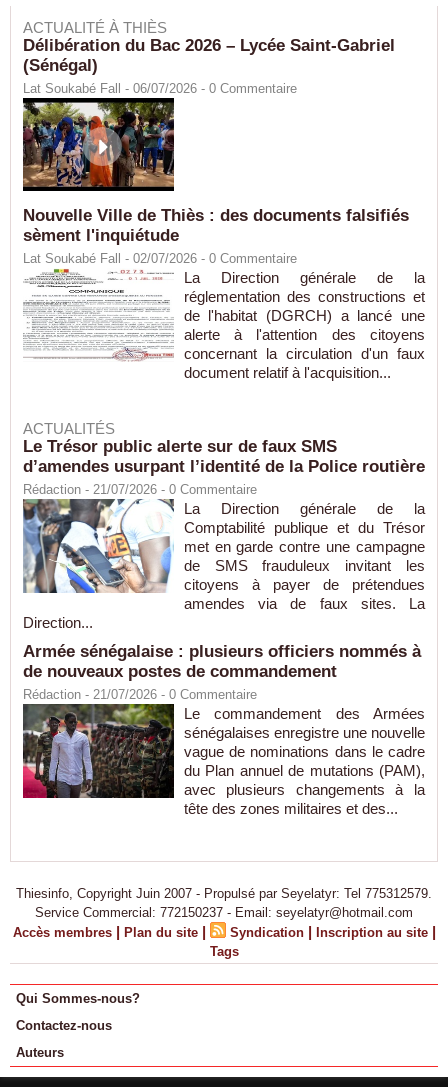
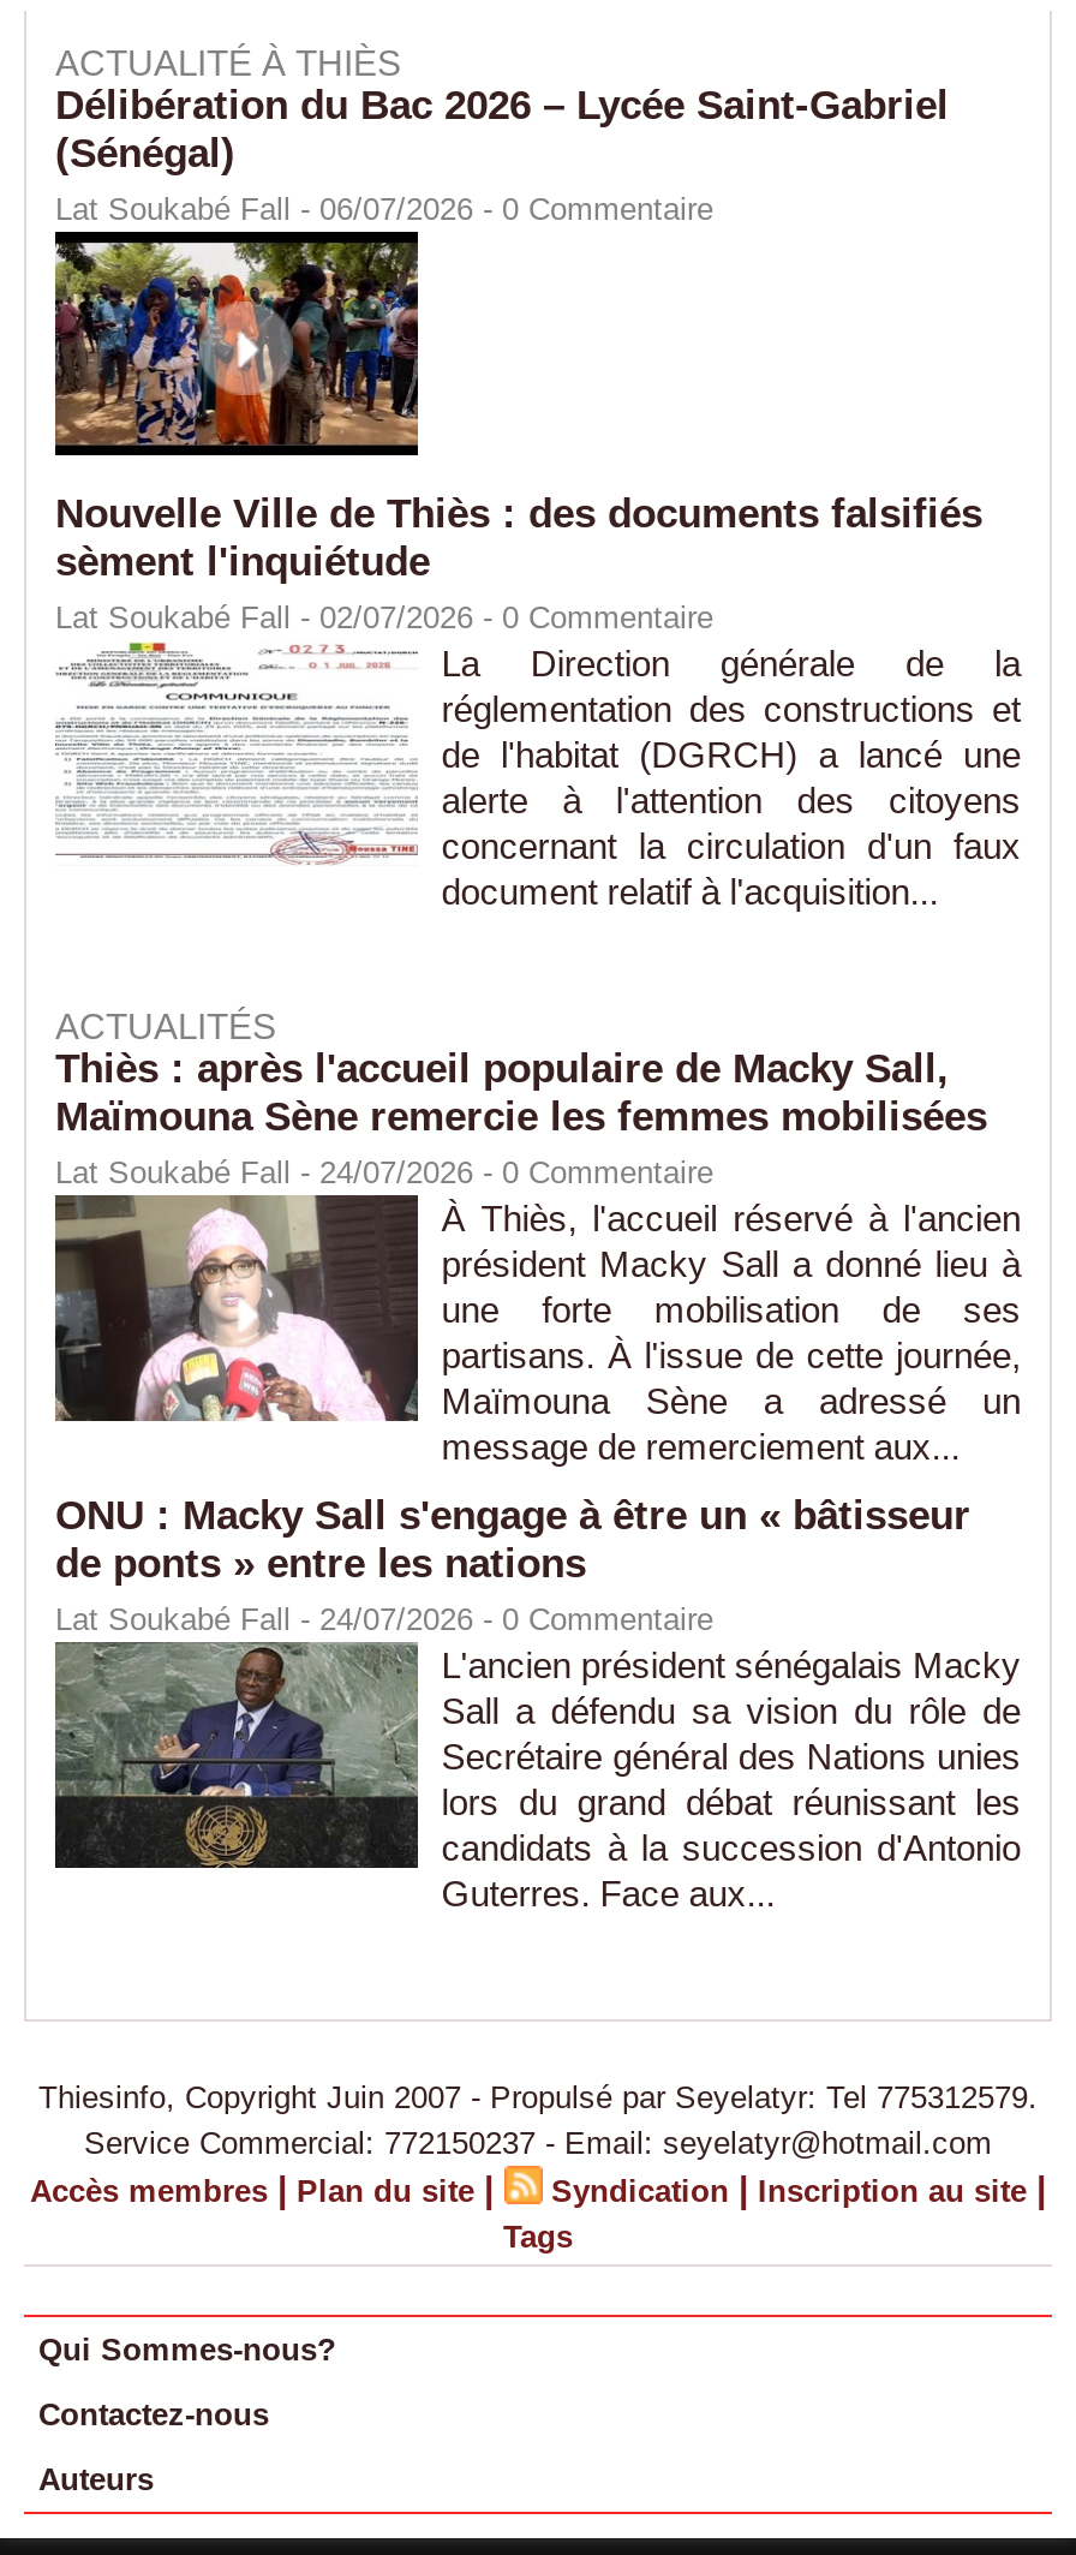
- [image]
- Le Trésor public alerte sur de faux SMS
- d’amendes usurpant l’identité de la Police routière
- Rédaction - 21/07/2026 - 0 Commentaire
- La Direction générale de la
- Comptabilité publique et du Trésor
- met en garde contre une campagne
- de SMS frauduleux invitant les
- citoyens à payer de prétendues
- amendes via de faux sites. La
- Direction...
+ [image]
+ Thiès : après l'accueil populaire de Macky Sall,
+ Maïmouna Sène remercie les femmes mobilisées
+ Lat Soukabé Fall - 24/07/2026 - 0 Commentaire
+ À Thiès, l'accueil réservé à l'ancien
+ président Macky Sall a donné lieu à
+ une forte mobilisation de ses
+ partisans. À l'issue de cette journée,
+ Maïmouna Sène a adressé un
+ message de remerciement aux...

- [image]
- Armée sénégalaise : plusieurs officiers nommés à
- de nouveaux postes de commandement
- Rédaction - 21/07/2026 - 0 Commentaire
- Le commandement des Armées
- sénégalaises enregistre une nouvelle
- vague de nominations dans le cadre
- du Plan annuel de mutations (PAM),
- avec plusieurs changements à la
- tête des zones militaires et des...
+ [image]
+ ONU : Macky Sall s'engage à être un « bâtisseur
+ de ponts » entre les nations
+ Lat Soukabé Fall - 24/07/2026 - 0 Commentaire
+ L'ancien président sénégalais Macky
+ Sall a défendu sa vision du rôle de
+ Secrétaire général des Nations unies
+ lors du grand débat réunissant les
+ candidats à la succession d'Antonio
+ Guterres. Face aux...
